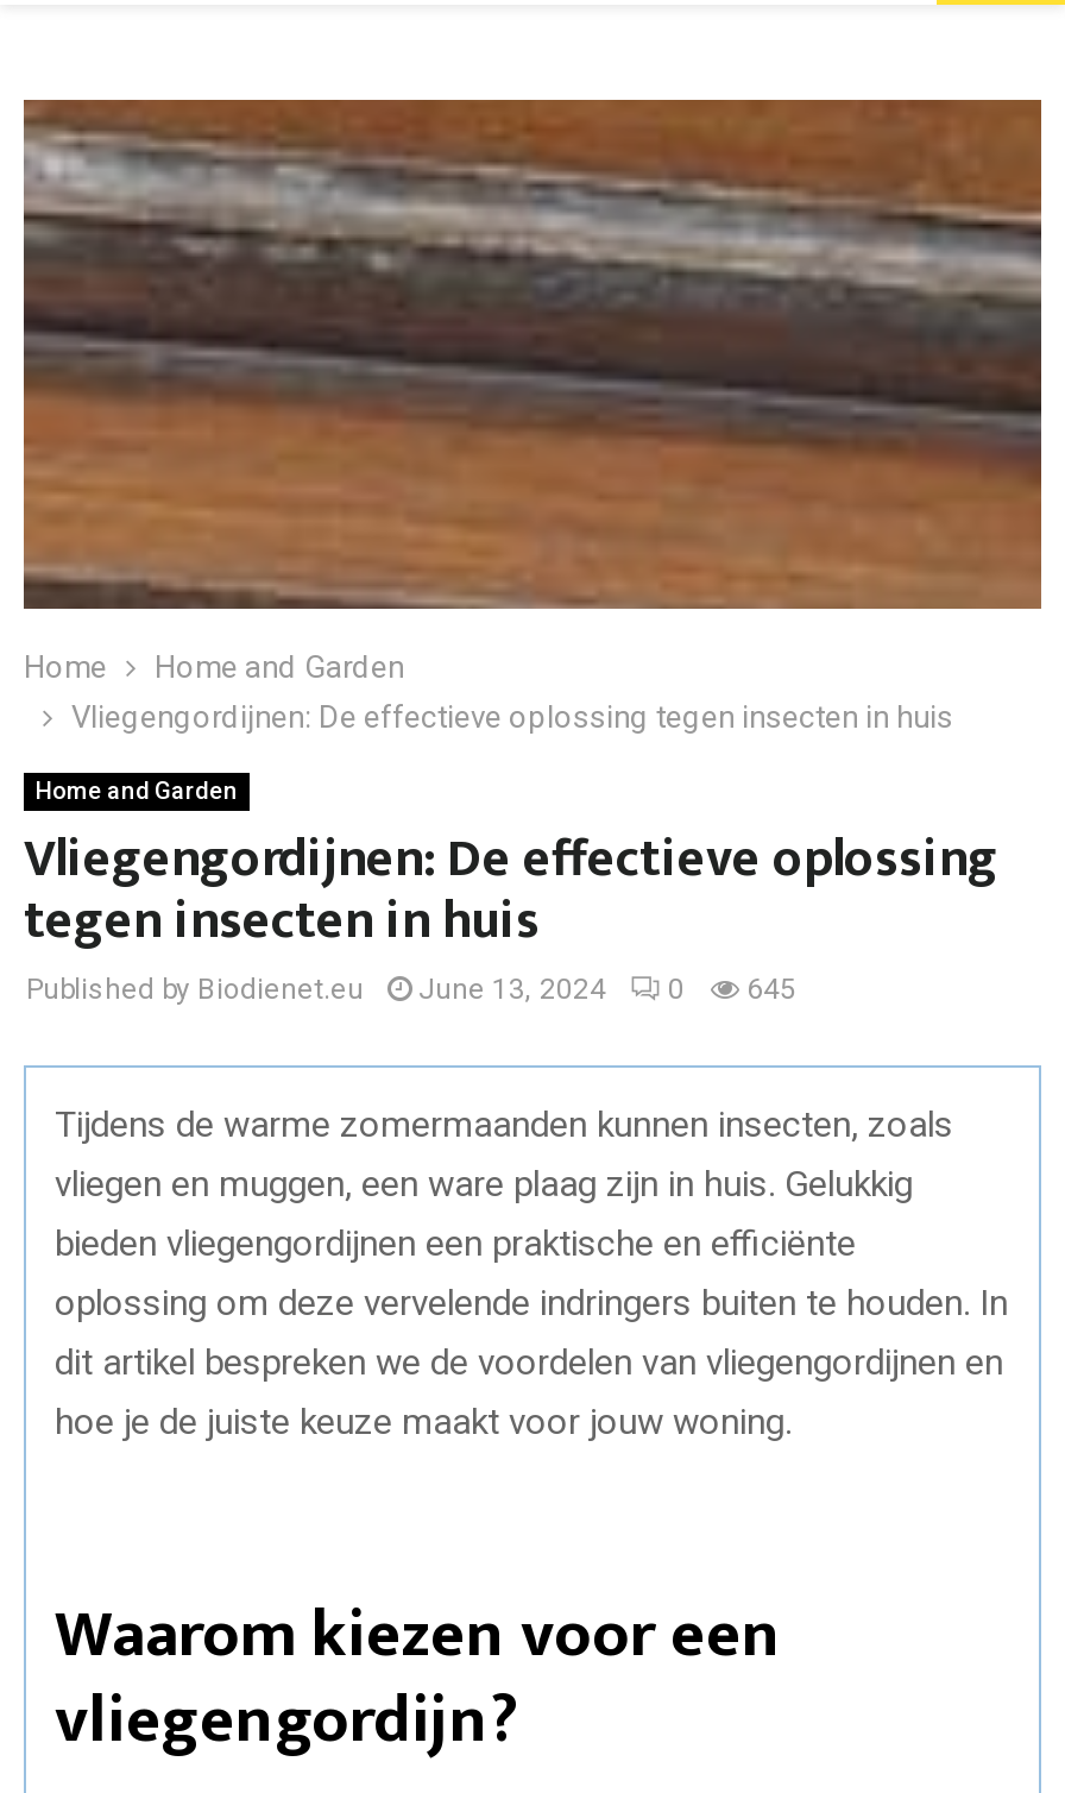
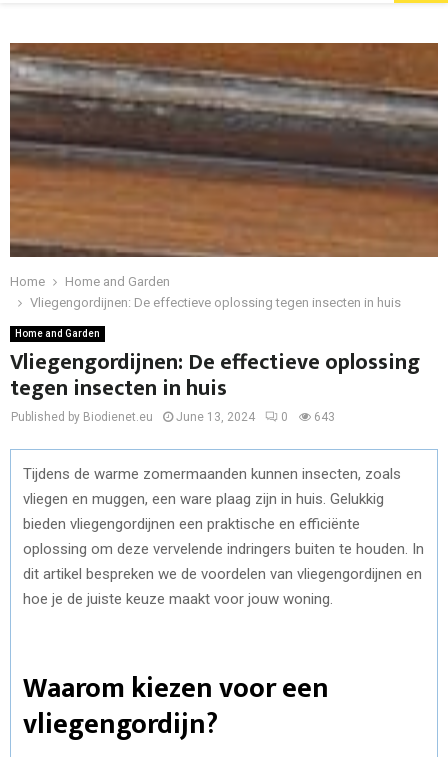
- Published by Biodienet.eu June 13, 2024 0 645
+ Published by Biodienet.eu June 13, 2024 0 643
